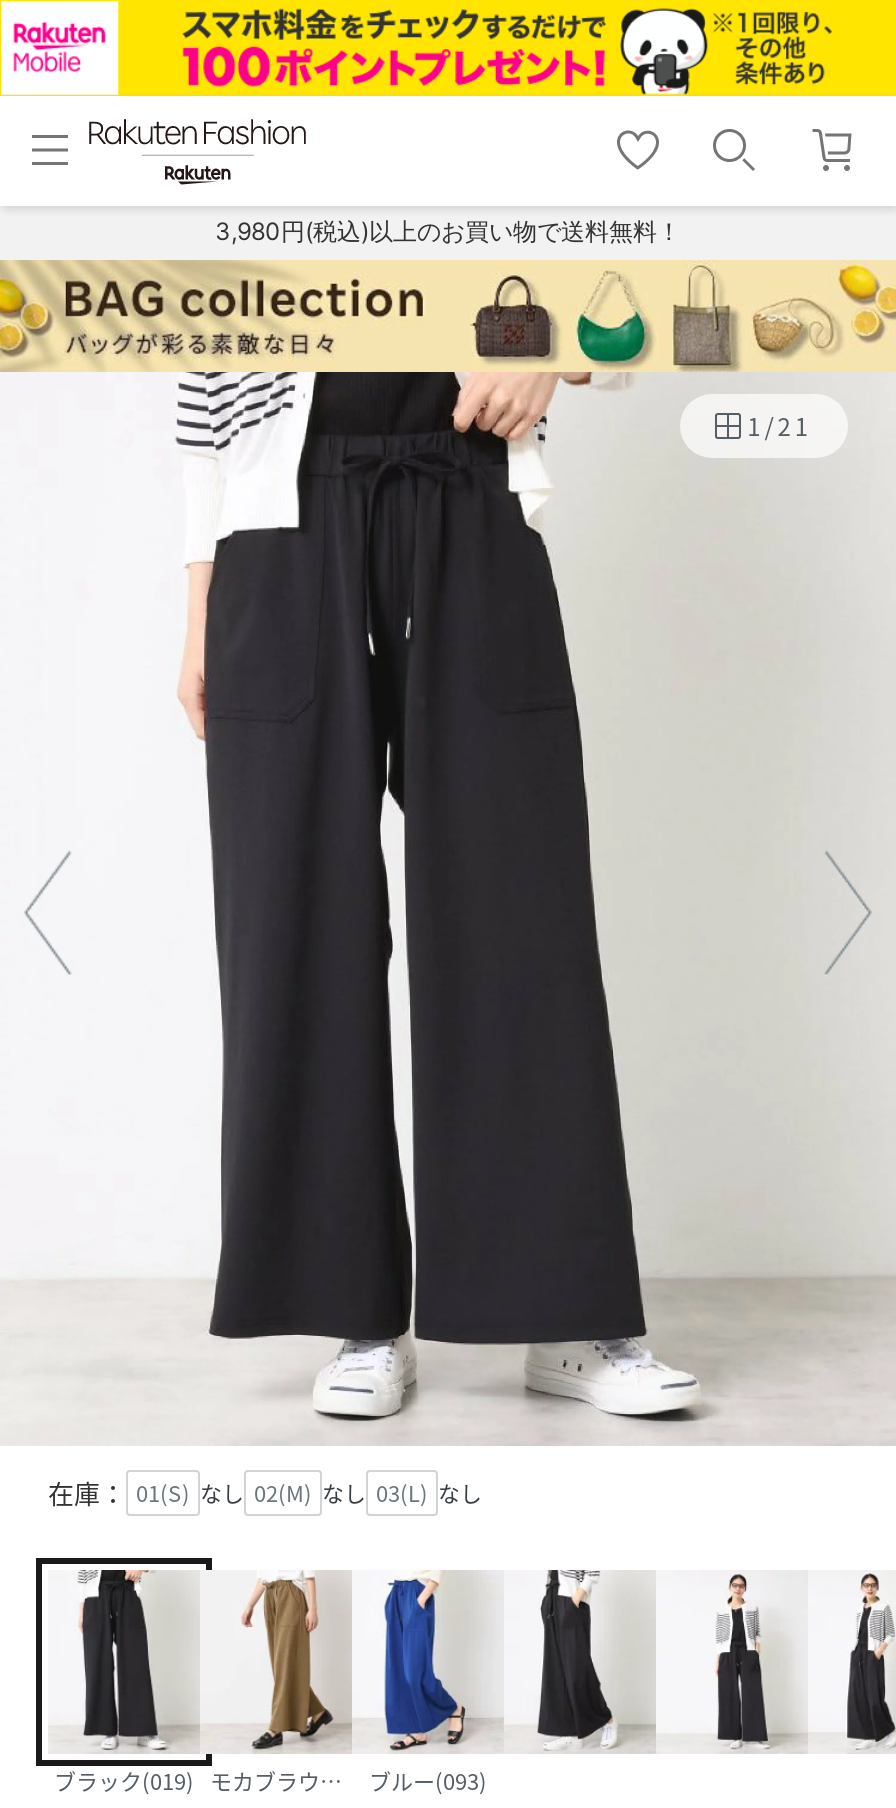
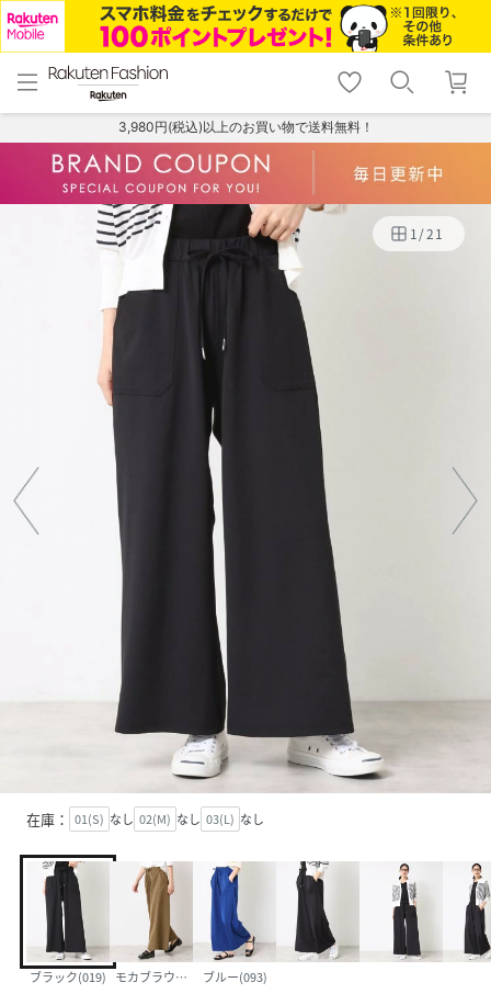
- [image]
+ [image]
